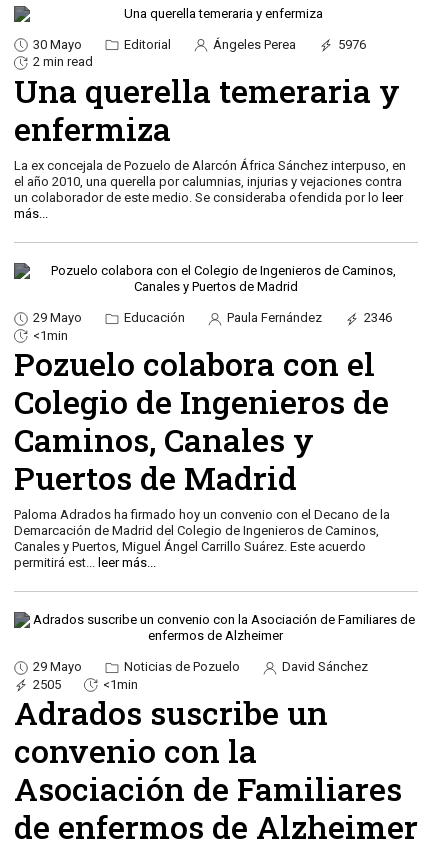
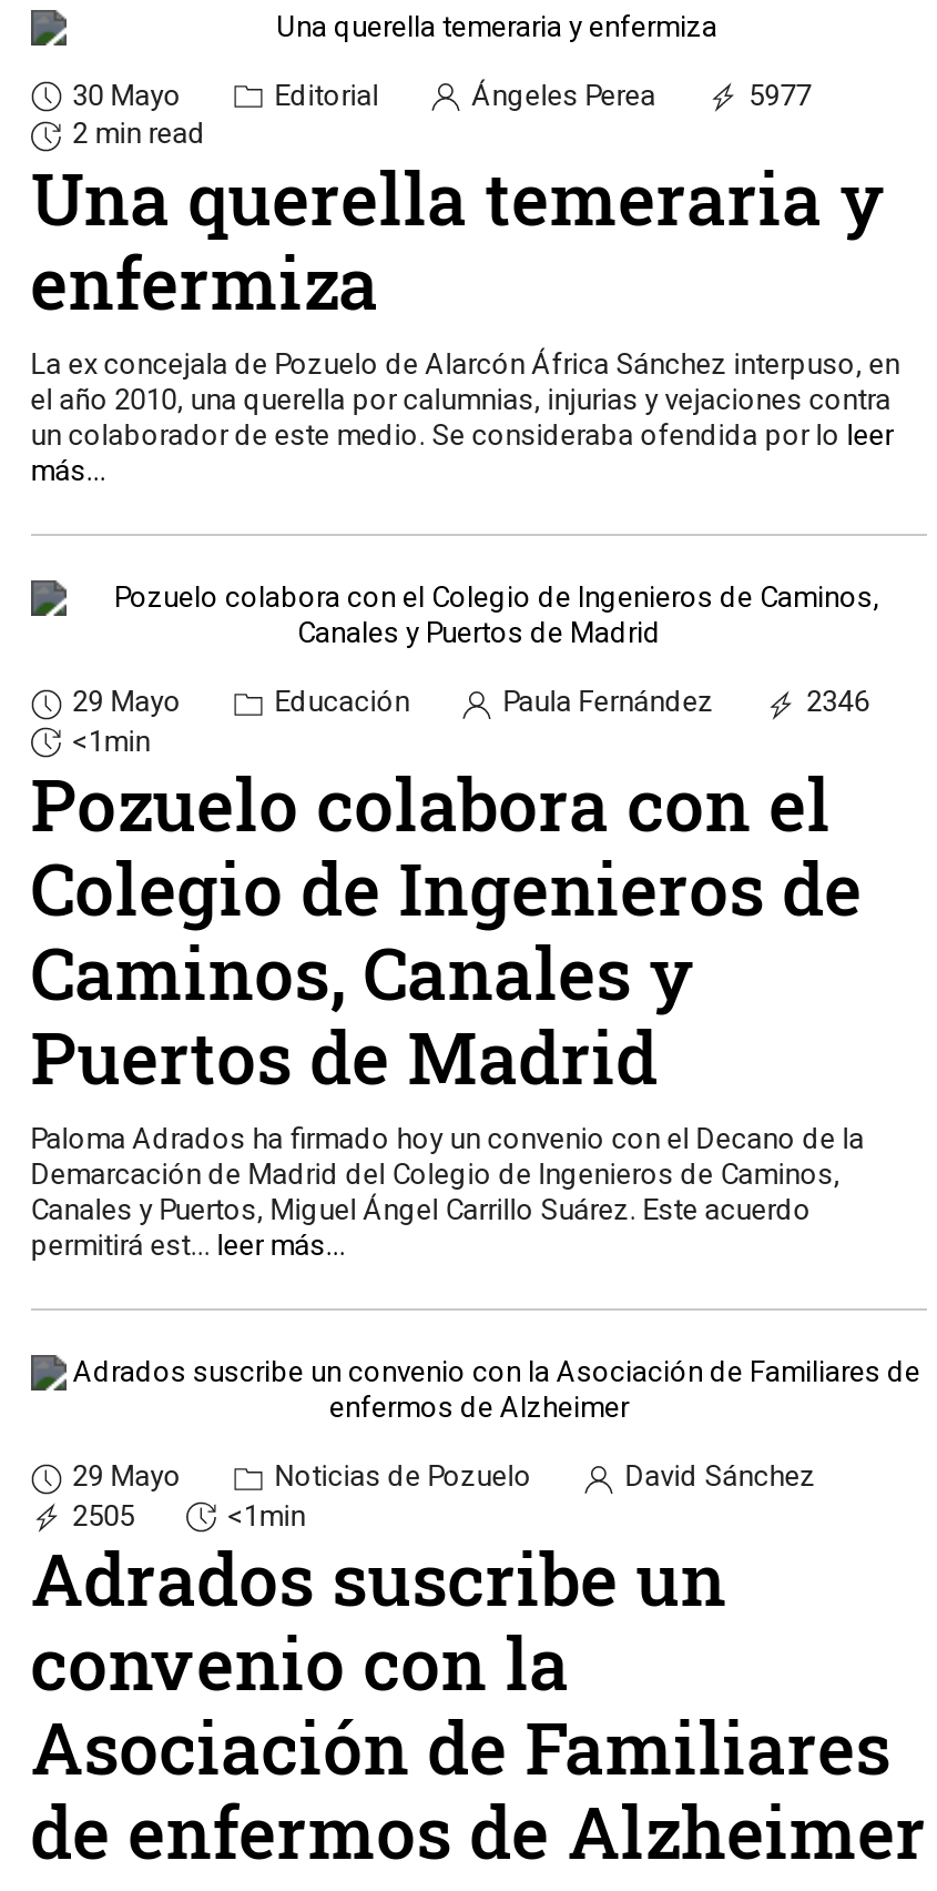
- 5976
+ 5977
